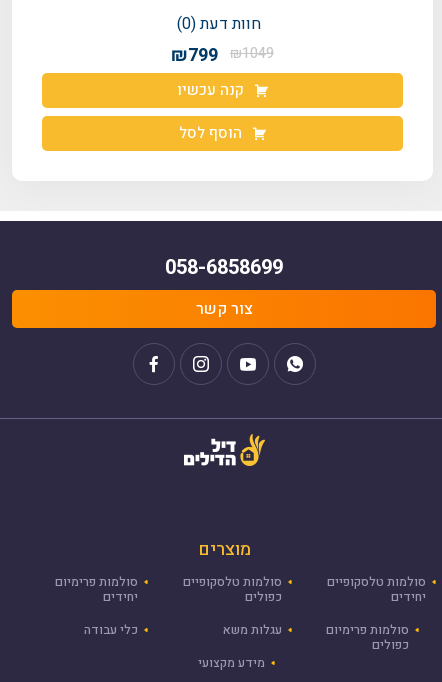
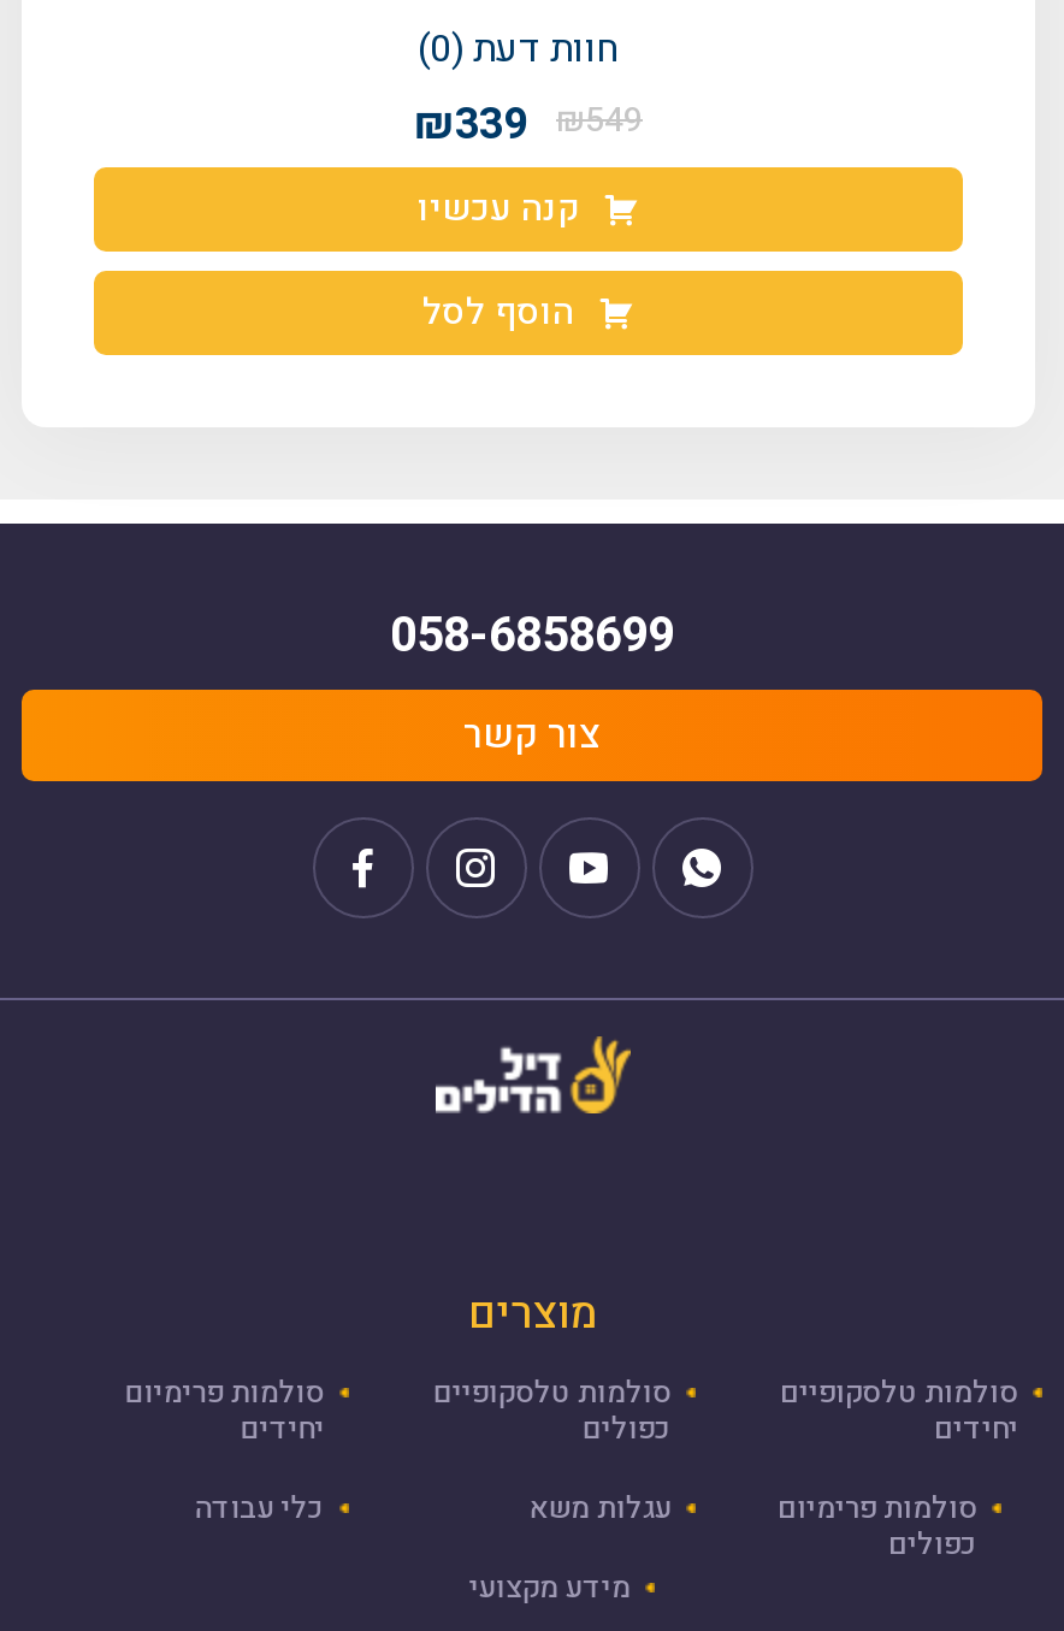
- ₪799
+ ₪339

- ₪1049
+ ₪549
